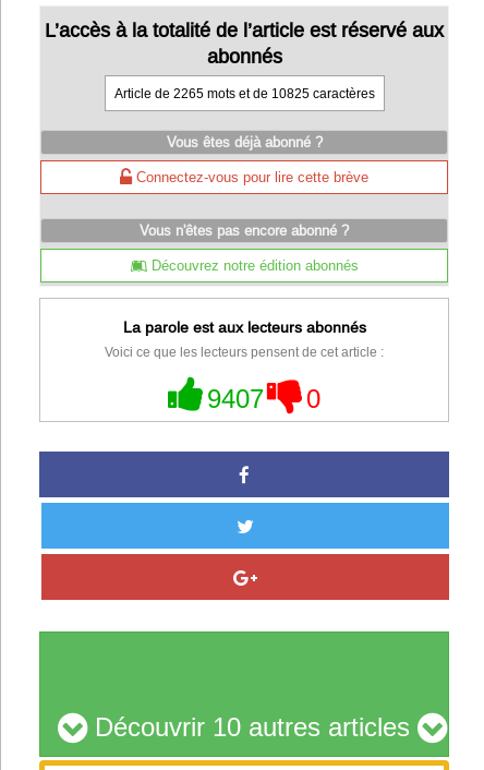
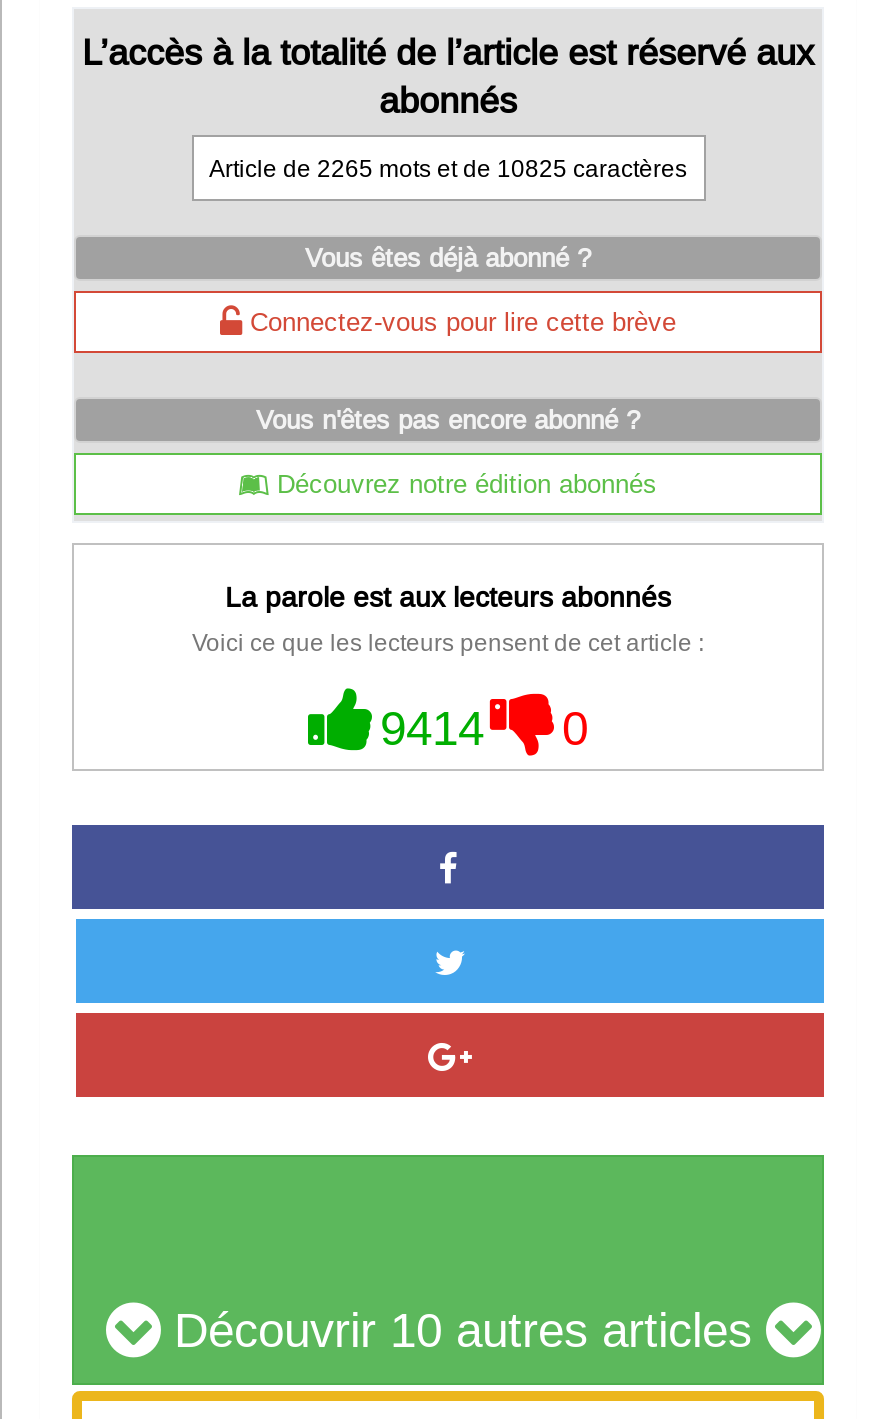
- 9407 0
+ 9414 0
